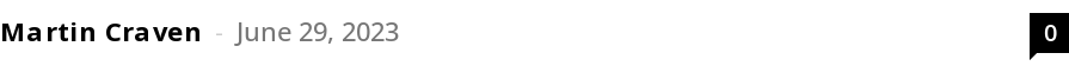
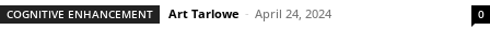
- Martin Craven - June 29, 2023
+ COGNITIVE ENHANCEMENT
+ Art Tarlowe - April 24, 2024
